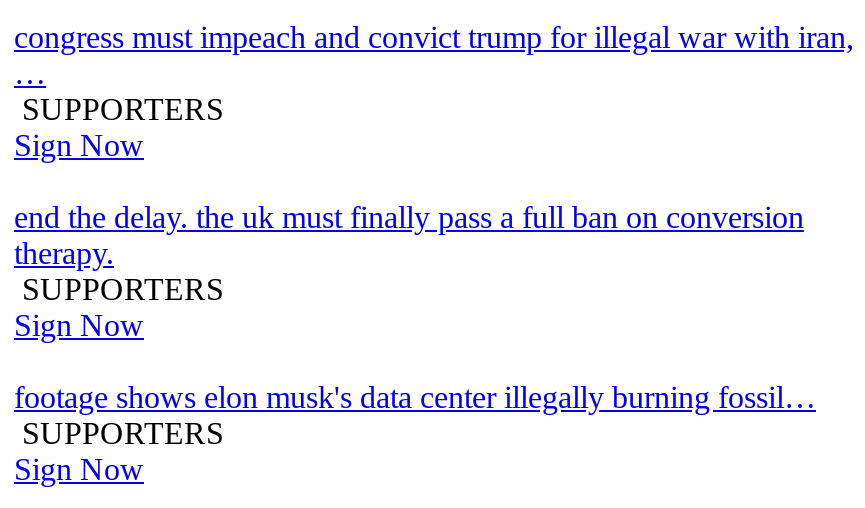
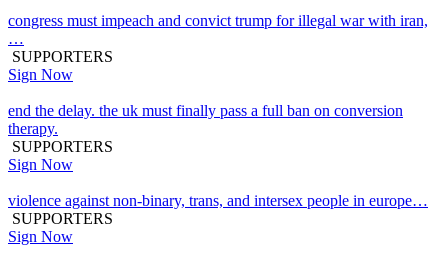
- footage shows elon musk's data center illegally burning fossil…
+ violence against non-binary, trans, and intersex people in europe…
